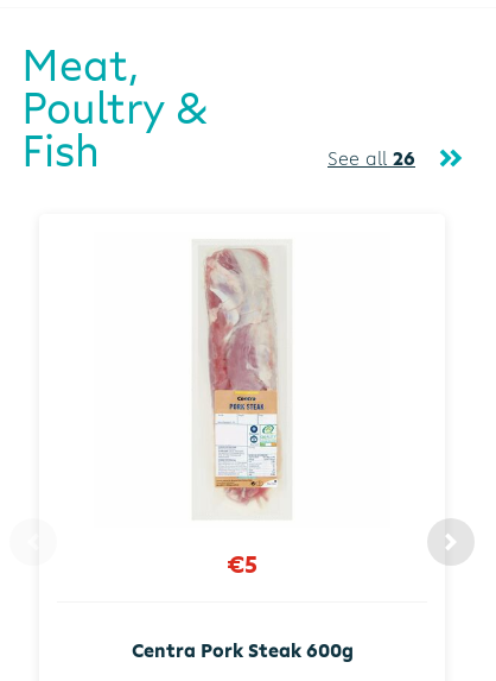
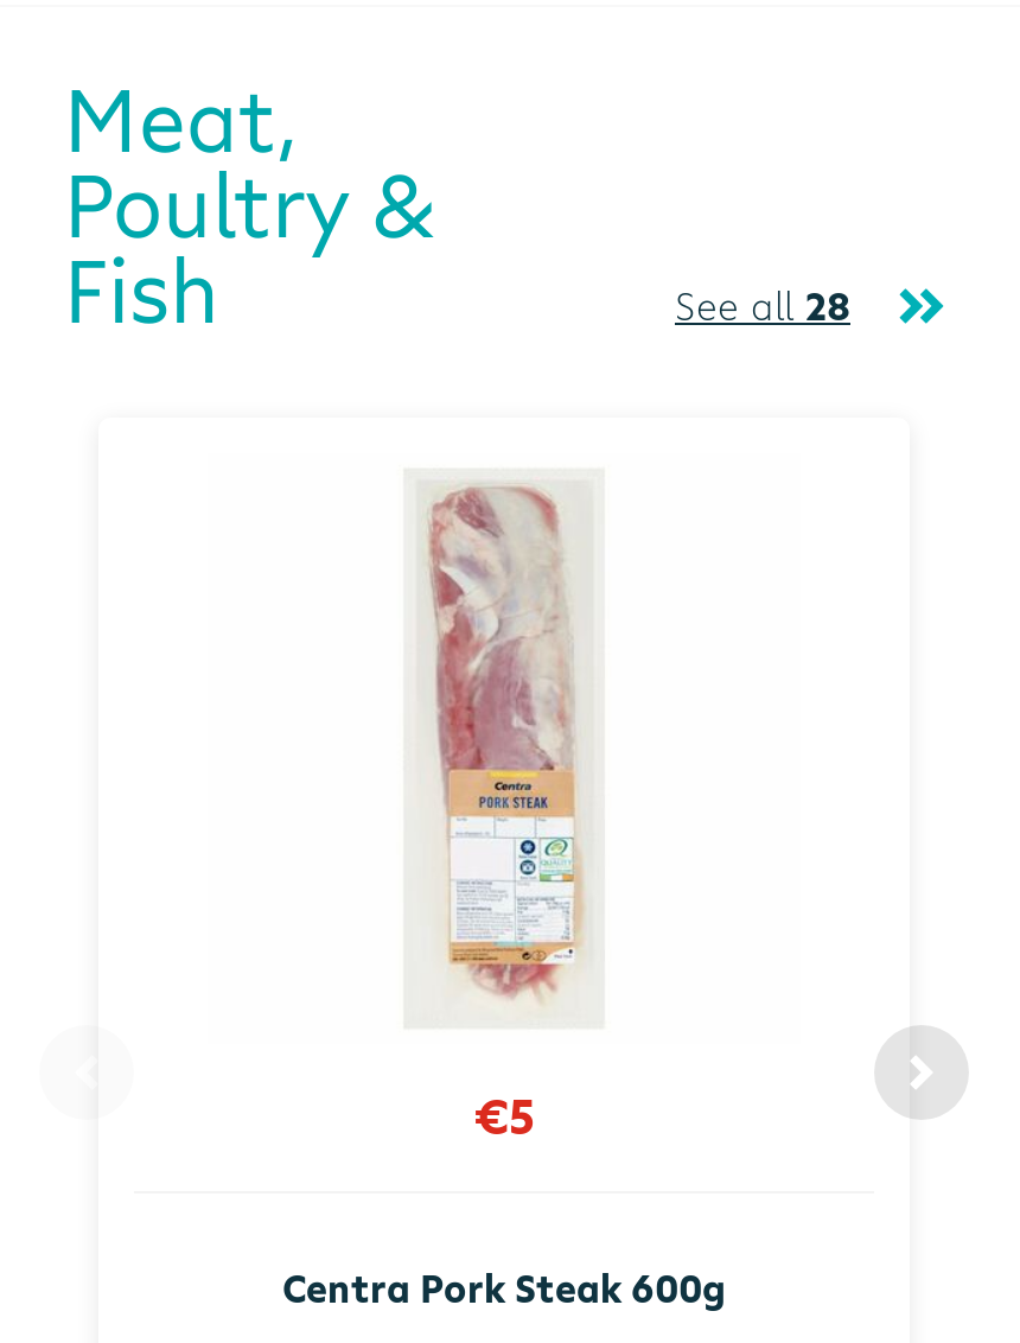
- See all 26
+ See all 28
